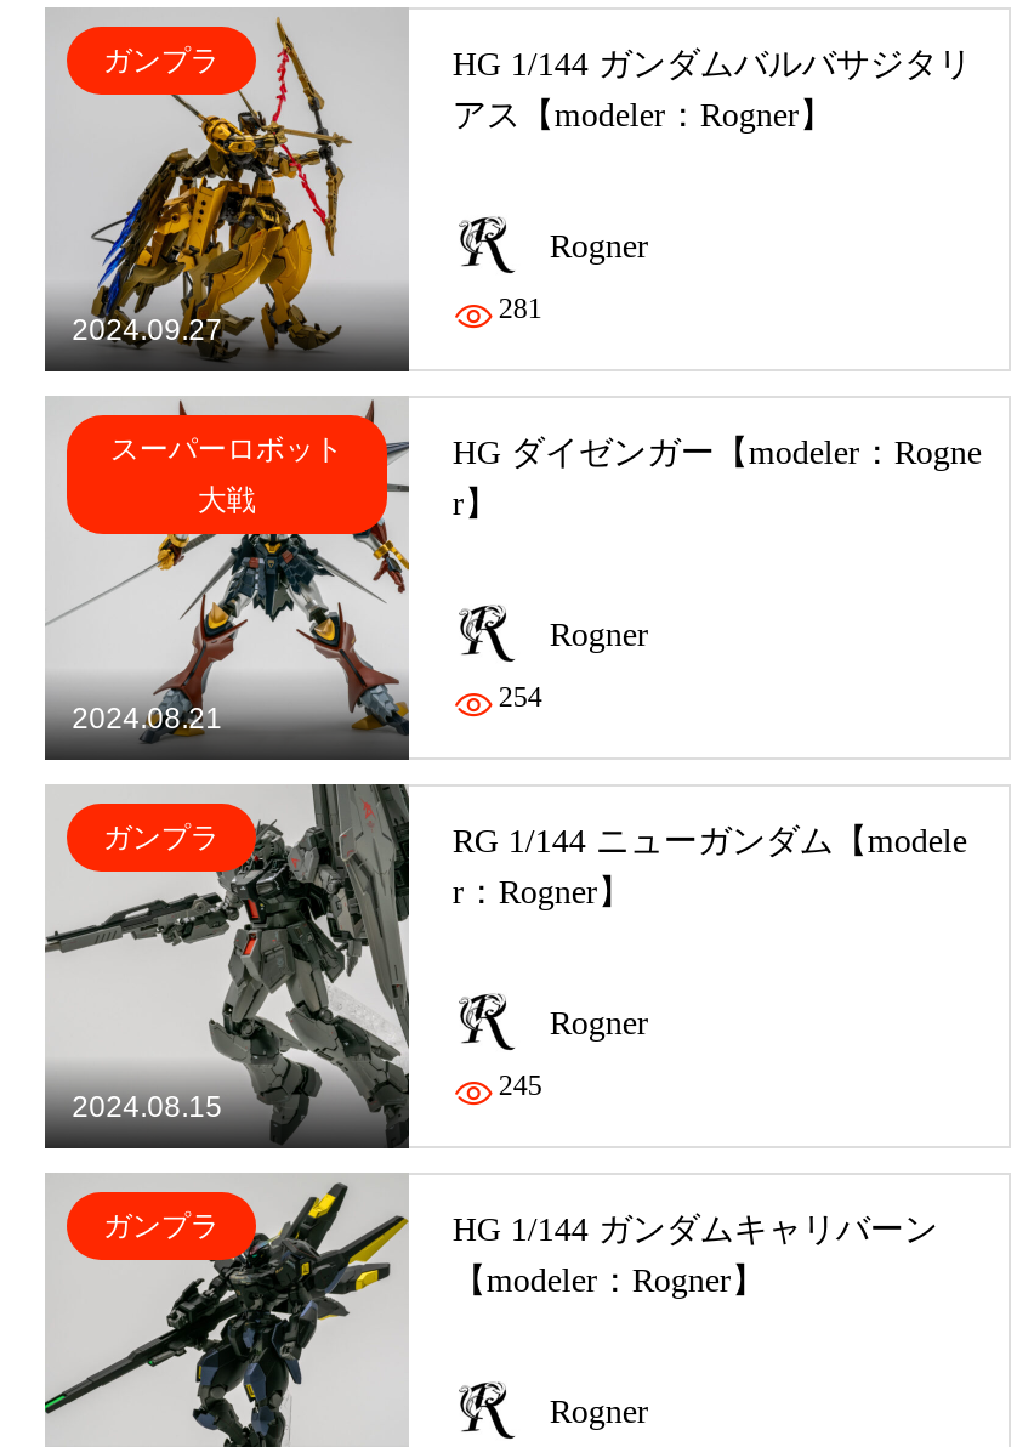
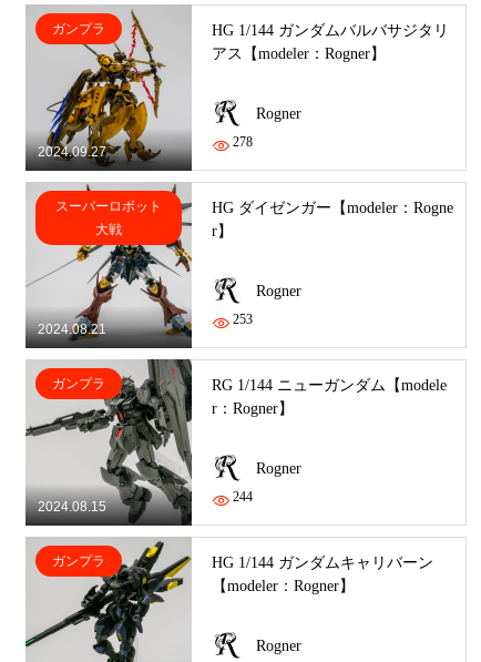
- 281
+ 278

- 254
+ 253

- 245
+ 244
